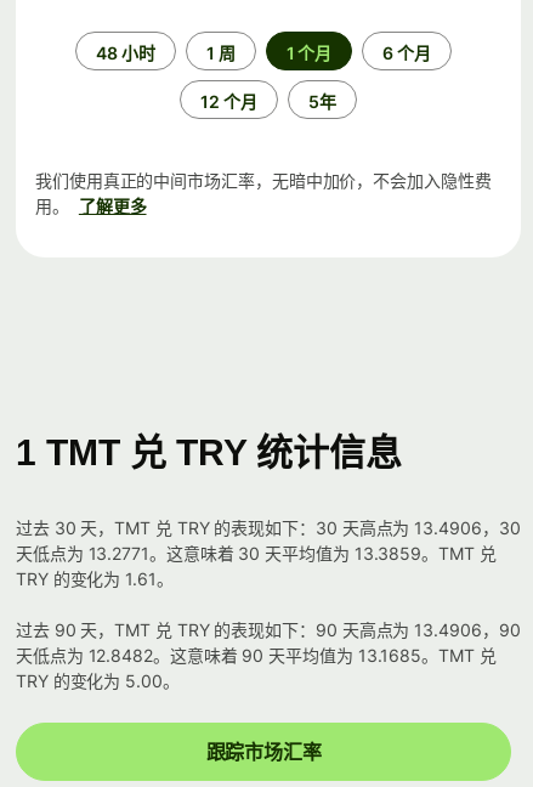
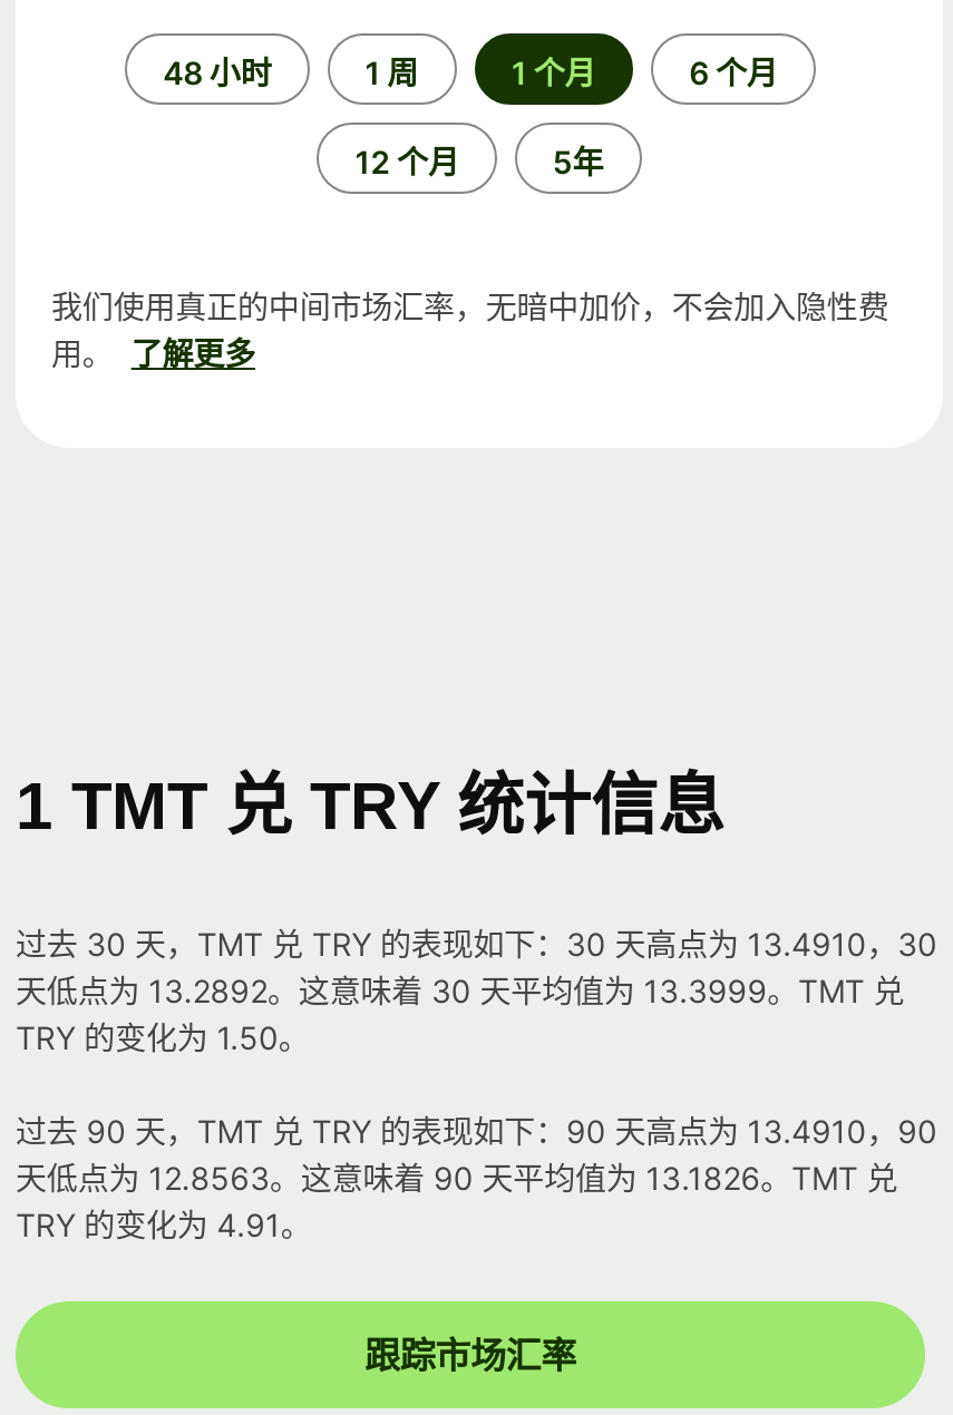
- 过去 30 天，TMT 兑 TRY 的表现如下：30 天高点为 13.4906，30
+ 过去 30 天，TMT 兑 TRY 的表现如下：30 天高点为 13.4910，30

- 天低点为 13.2771。这意味着 30 天平均值为 13.3859。TMT 兑
+ 天低点为 13.2892。这意味着 30 天平均值为 13.3999。TMT 兑

- TRY 的变化为 1.61。
+ TRY 的变化为 1.50。

- 过去 90 天，TMT 兑 TRY 的表现如下：90 天高点为 13.4906，90
+ 过去 90 天，TMT 兑 TRY 的表现如下：90 天高点为 13.4910，90

- 天低点为 12.8482。这意味着 90 天平均值为 13.1685。TMT 兑
+ 天低点为 12.8563。这意味着 90 天平均值为 13.1826。TMT 兑

- TRY 的变化为 5.00。
+ TRY 的变化为 4.91。
